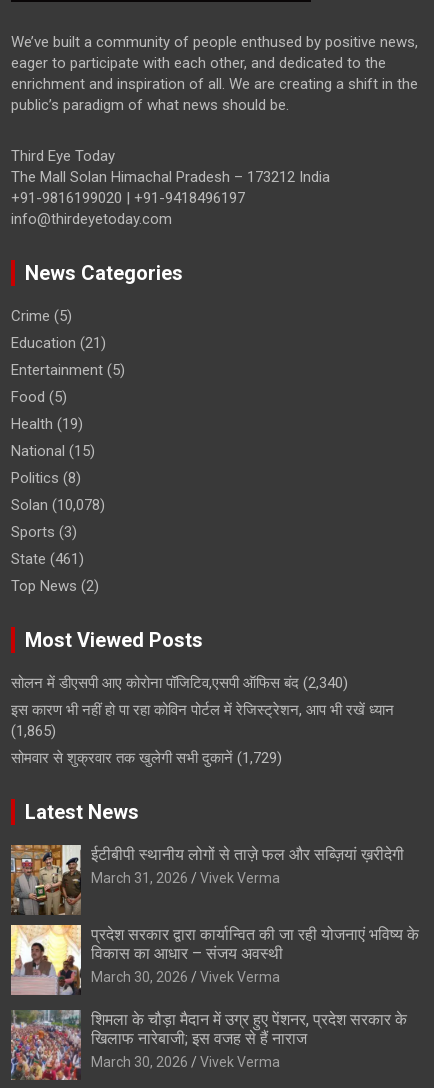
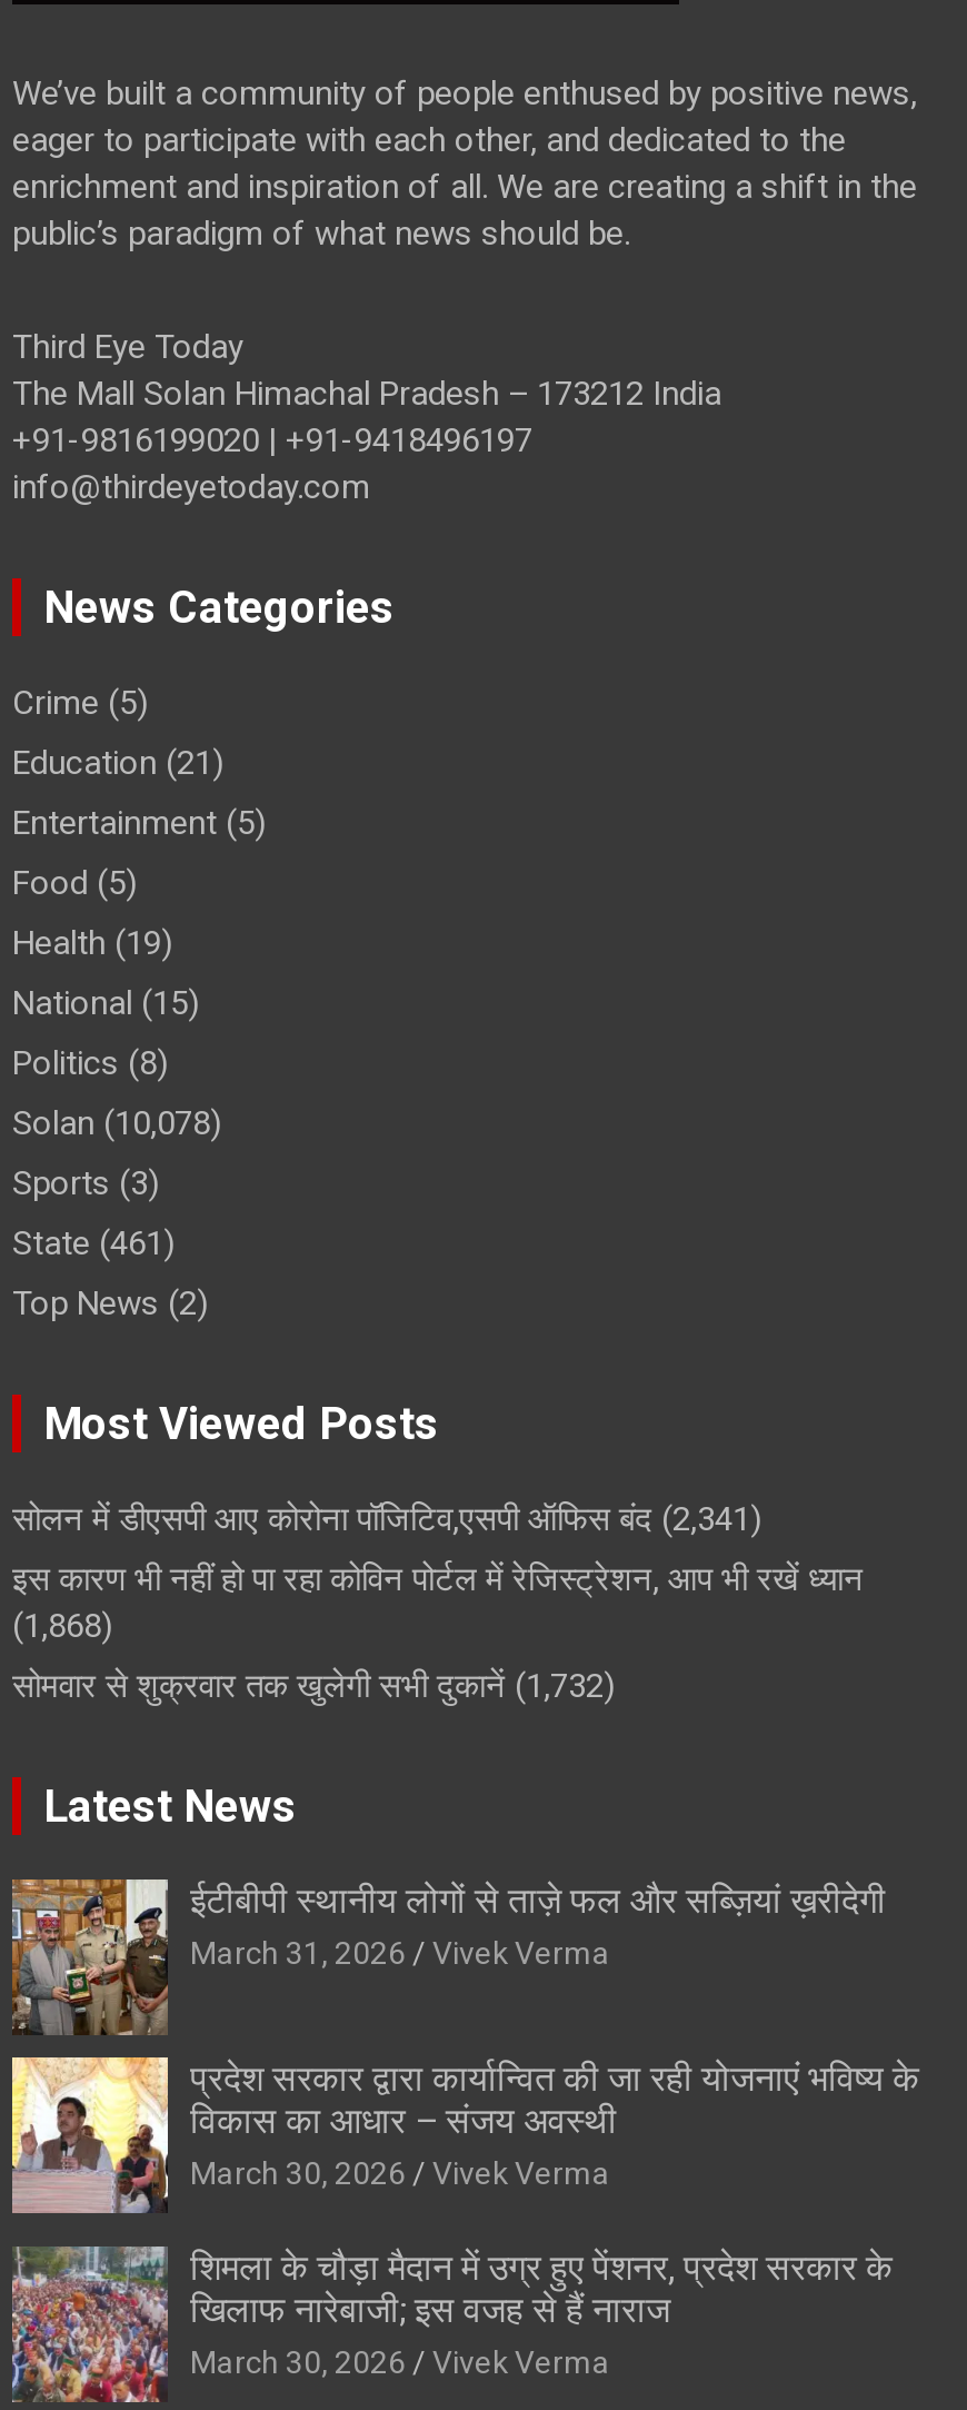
- सोलन में डीएसपी आए कोरोना पॉजिटिव,एसपी ऑफिस बंद (2,340)
+ सोलन में डीएसपी आए कोरोना पॉजिटिव,एसपी ऑफिस बंद (2,341)

- (1,865)
+ (1,868)

- सोमवार से शुक्रवार तक खुलेगी सभी दुकानें (1,729)
+ सोमवार से शुक्रवार तक खुलेगी सभी दुकानें (1,732)
